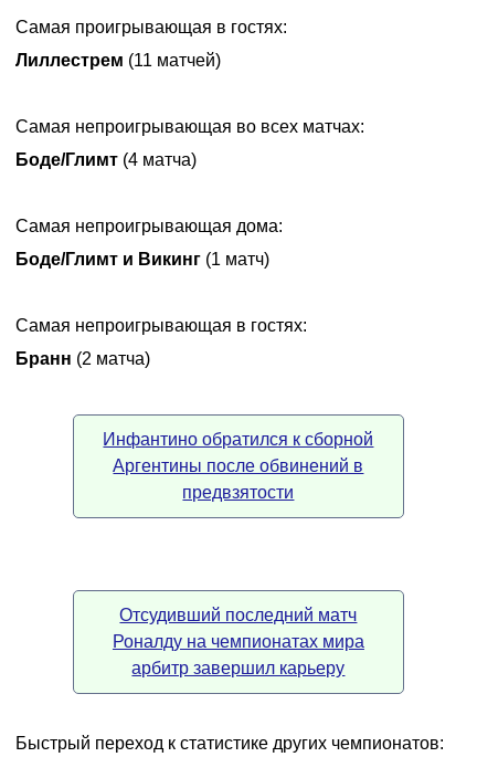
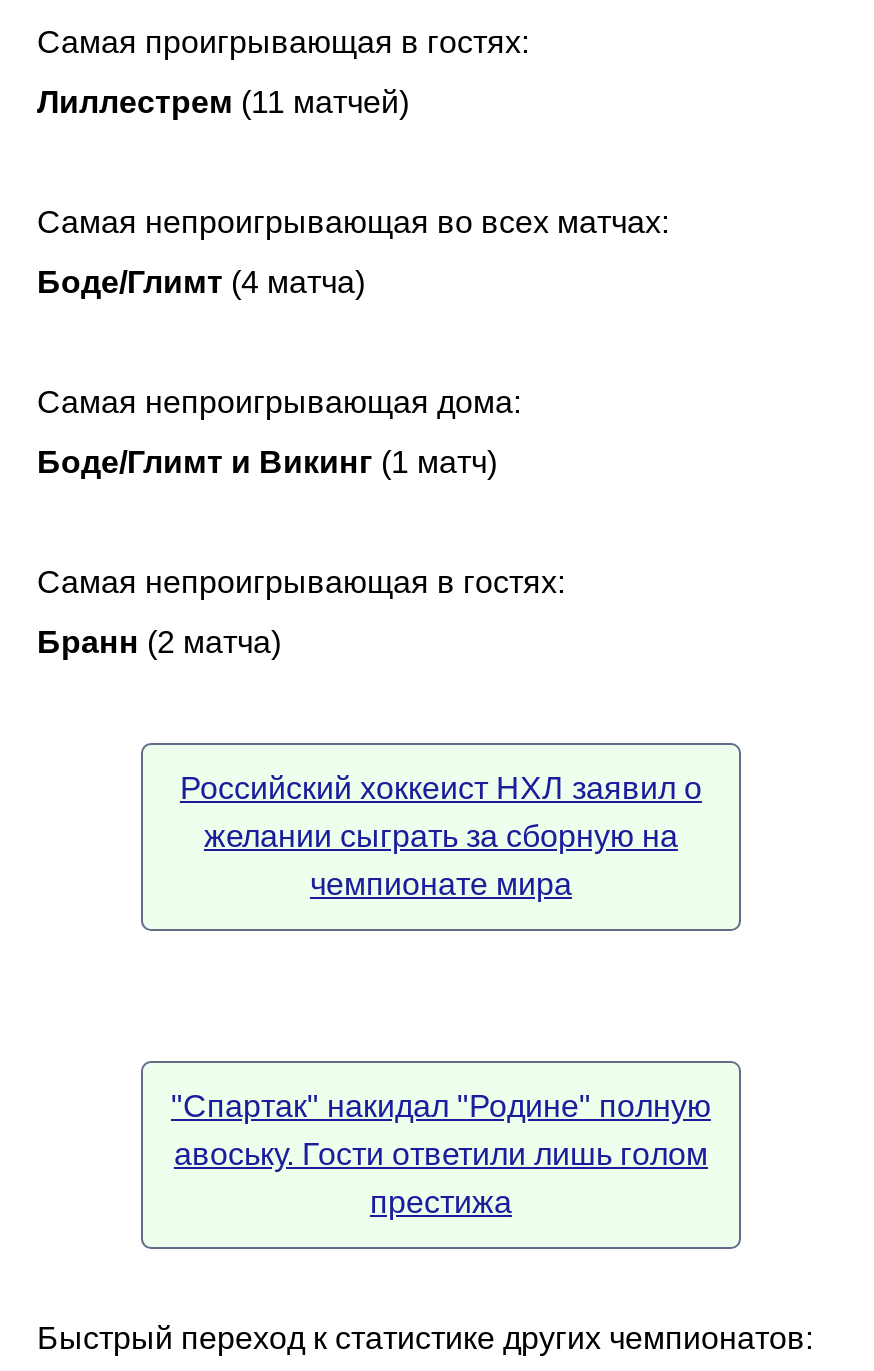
- Инфантино обратился к сборной
- Аргентины после обвинений в
- предвзятости
+ Российский хоккеист НХЛ заявил о
+ желании сыграть за сборную на
+ чемпионате мира

- Отсудивший последний матч
- Роналду на чемпионатах мира
- арбитр завершил карьеру
+ "Спартак" накидал "Родине" полную
+ авоську. Гости ответили лишь голом
+ престижа
